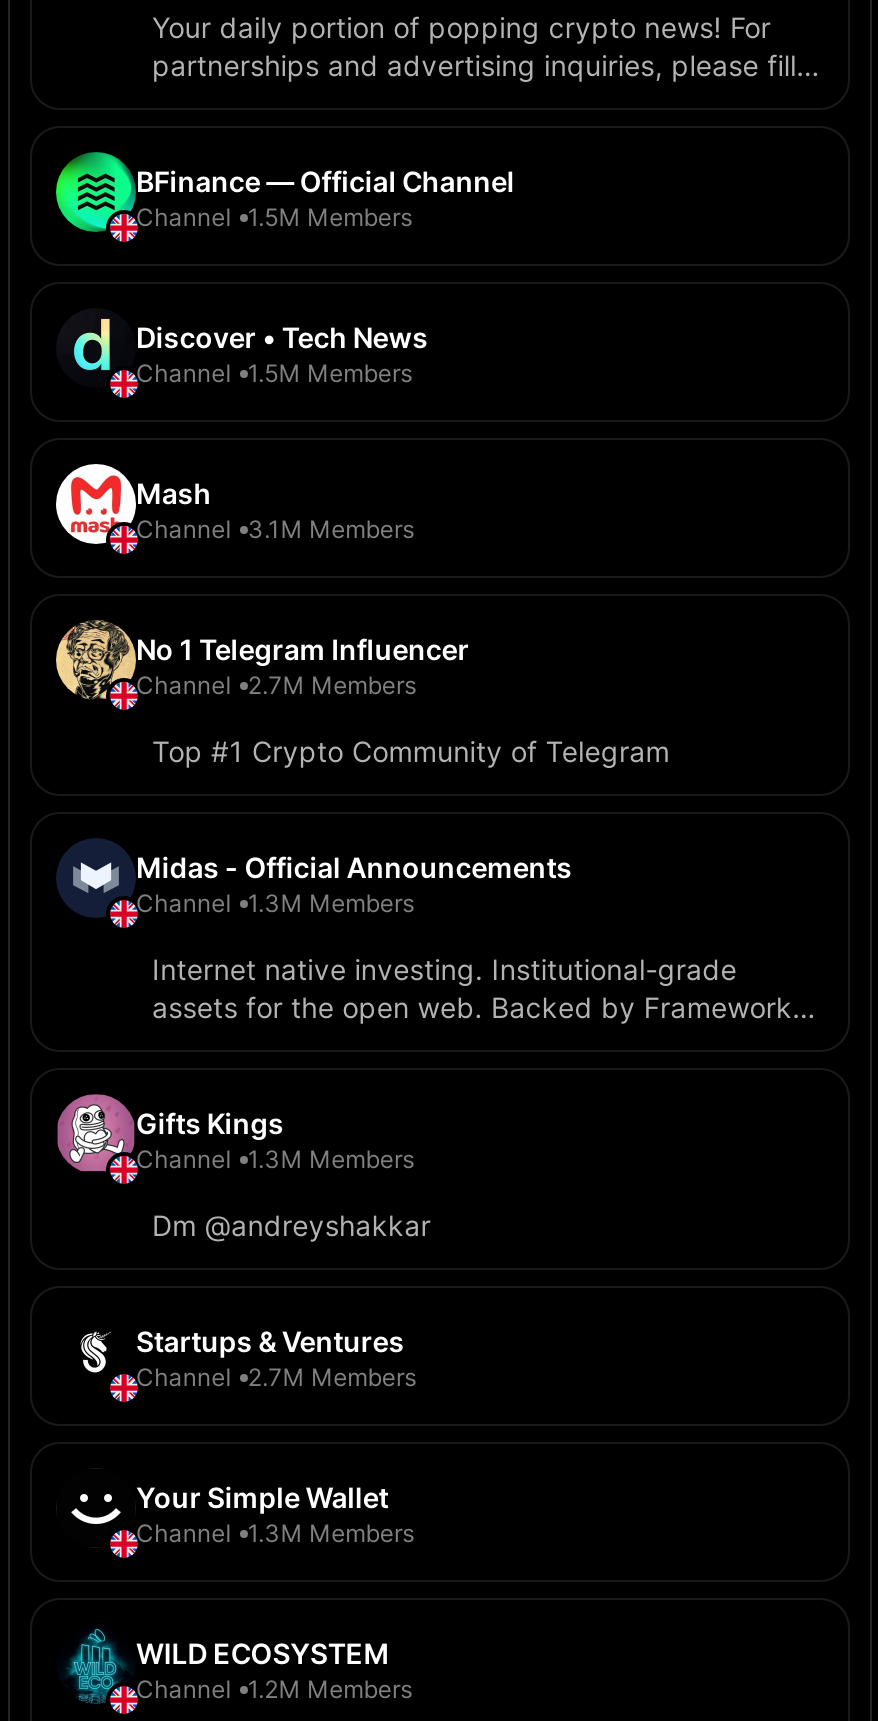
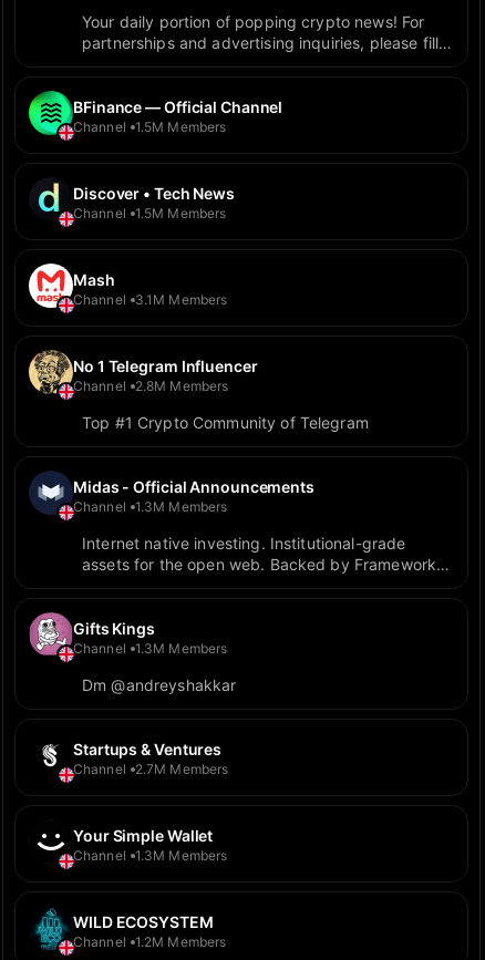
- Channel 2.7M Members
+ Channel 2.8M Members
